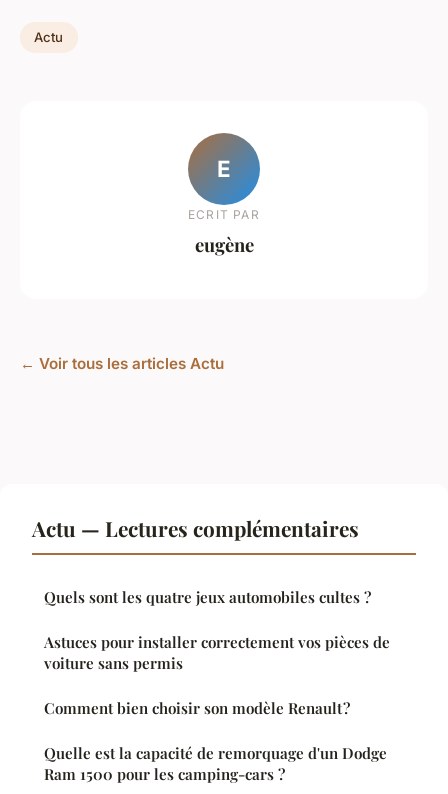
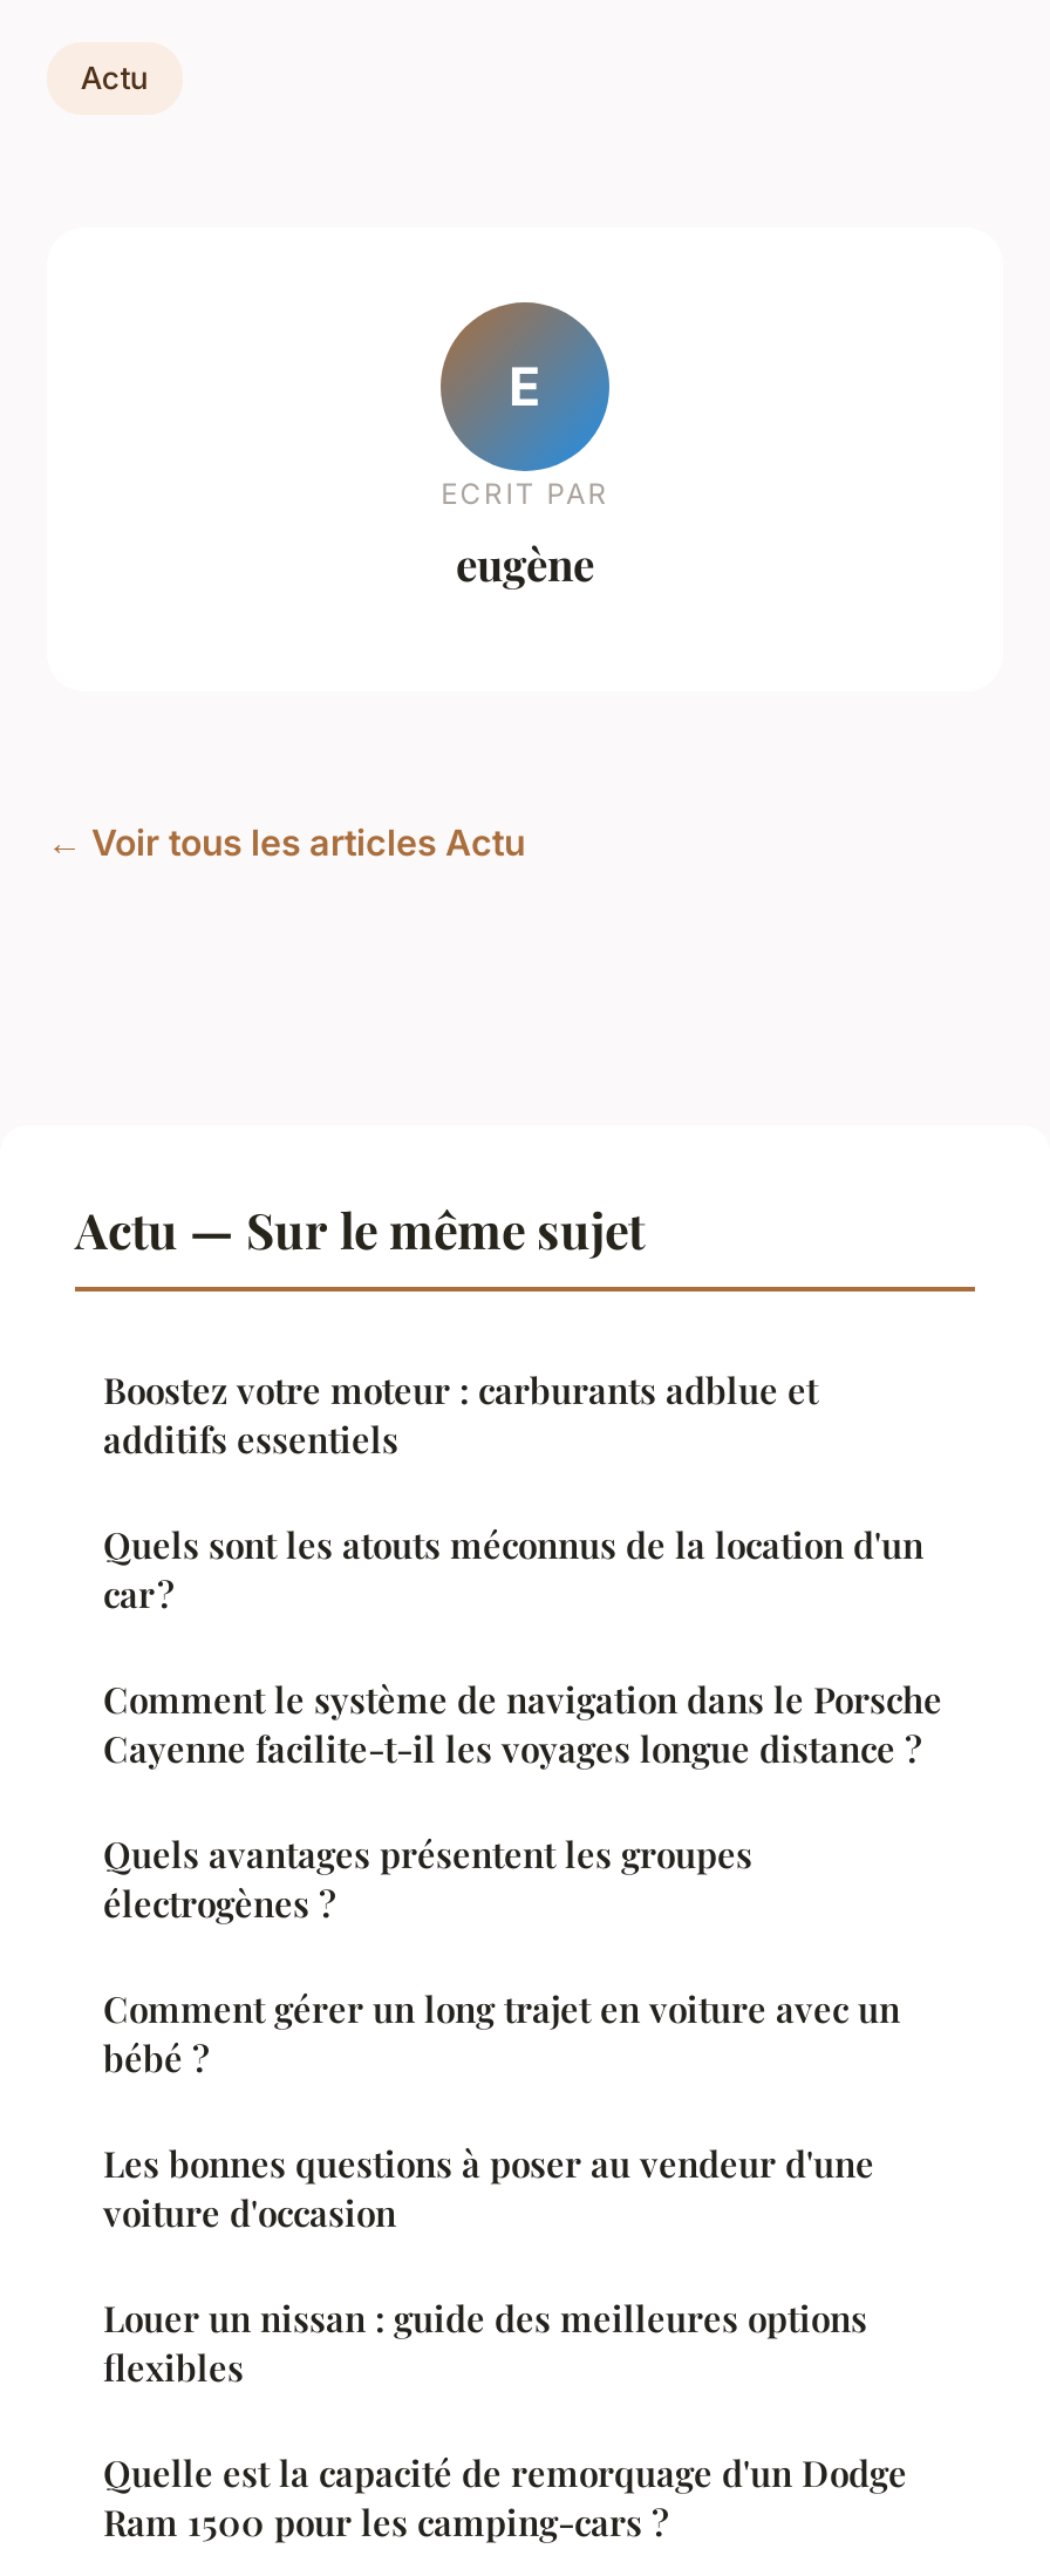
- Actu — Lectures complémentaires
- Quels sont les quatre jeux automobiles cultes ?
- Astuces pour installer correctement vos pièces de
- voiture sans permis
- Comment bien choisir son modèle Renault ?
+ Actu — Sur le même sujet
+ Boostez votre moteur : carburants adblue et
+ additifs essentiels
+ Quels sont les atouts méconnus de la location d'un
+ car ?
+ Comment le système de navigation dans le Porsche
+ Cayenne facilite-t-il les voyages longue distance ?
+ Quels avantages présentent les groupes
+ électrogènes ?
+ Comment gérer un long trajet en voiture avec un
+ bébé ?
+ Les bonnes questions à poser au vendeur d'une
+ voiture d'occasion
+ Louer un nissan : guide des meilleures options
+ flexibles
